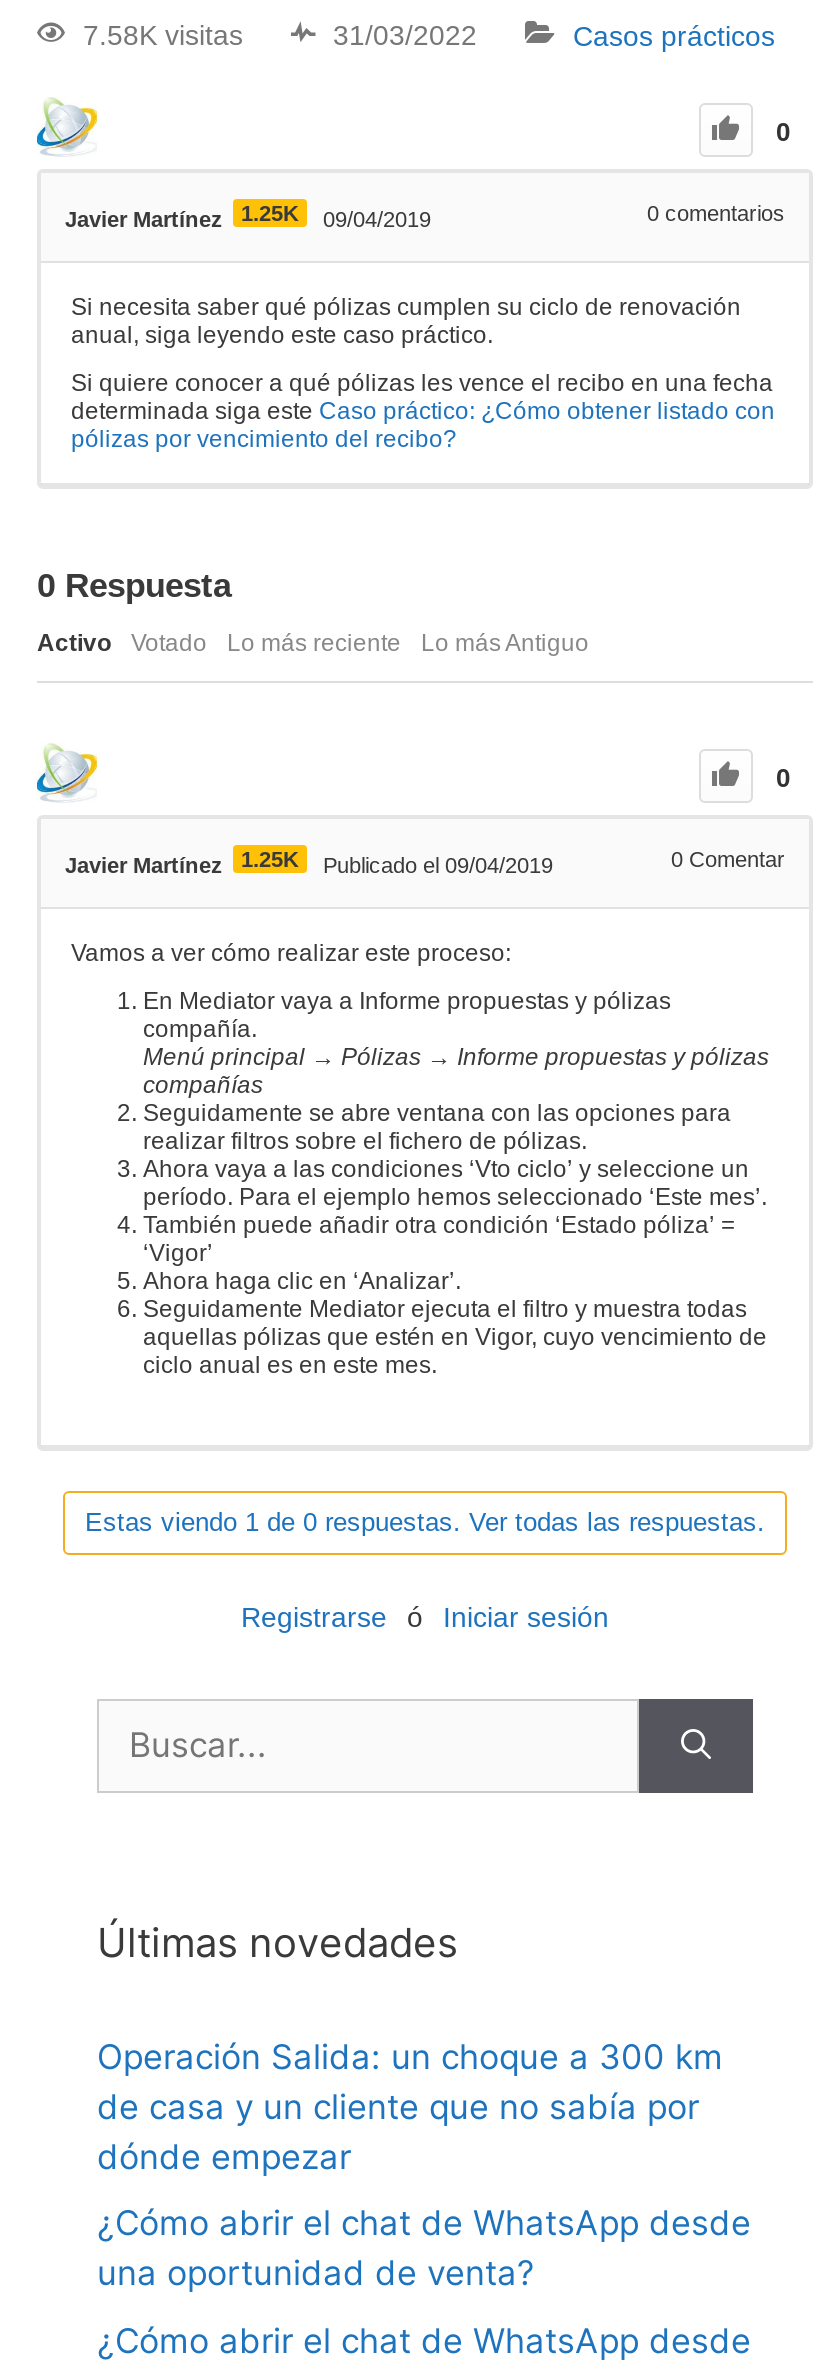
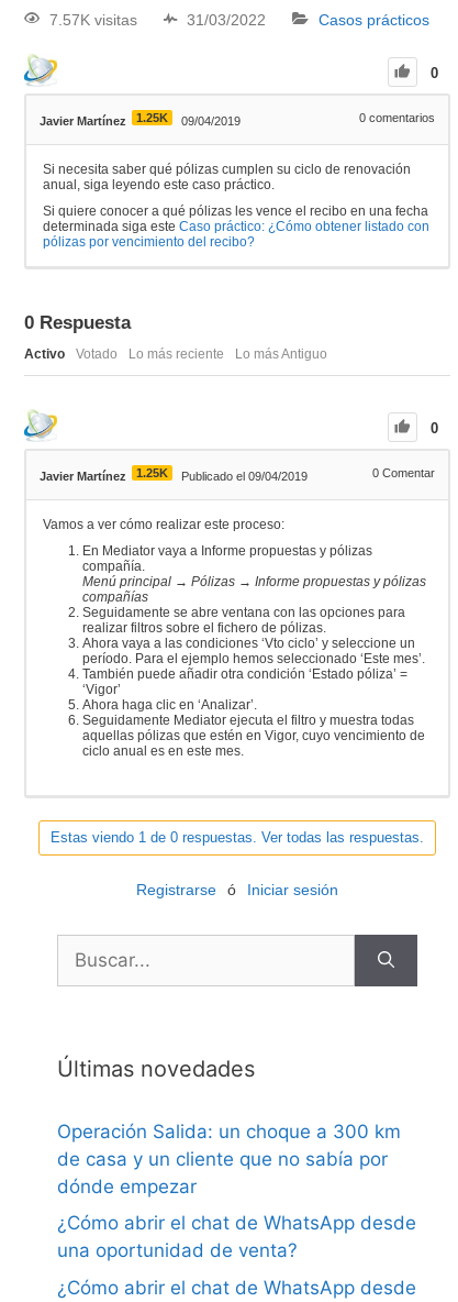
- 7.58K visitas
+ 7.57K visitas
